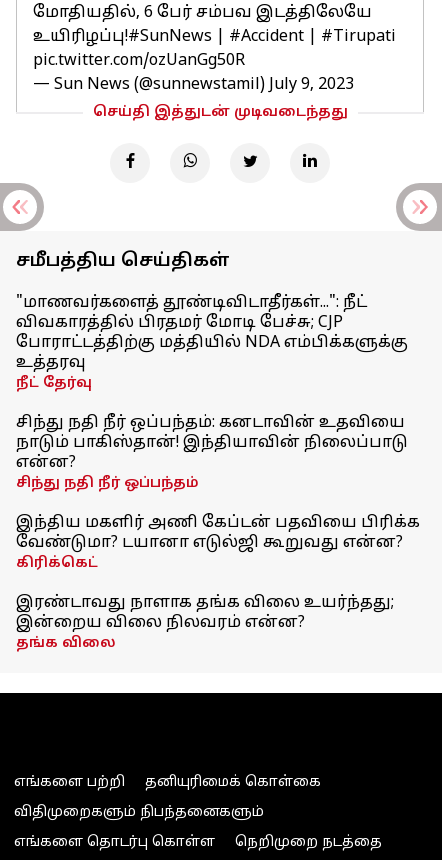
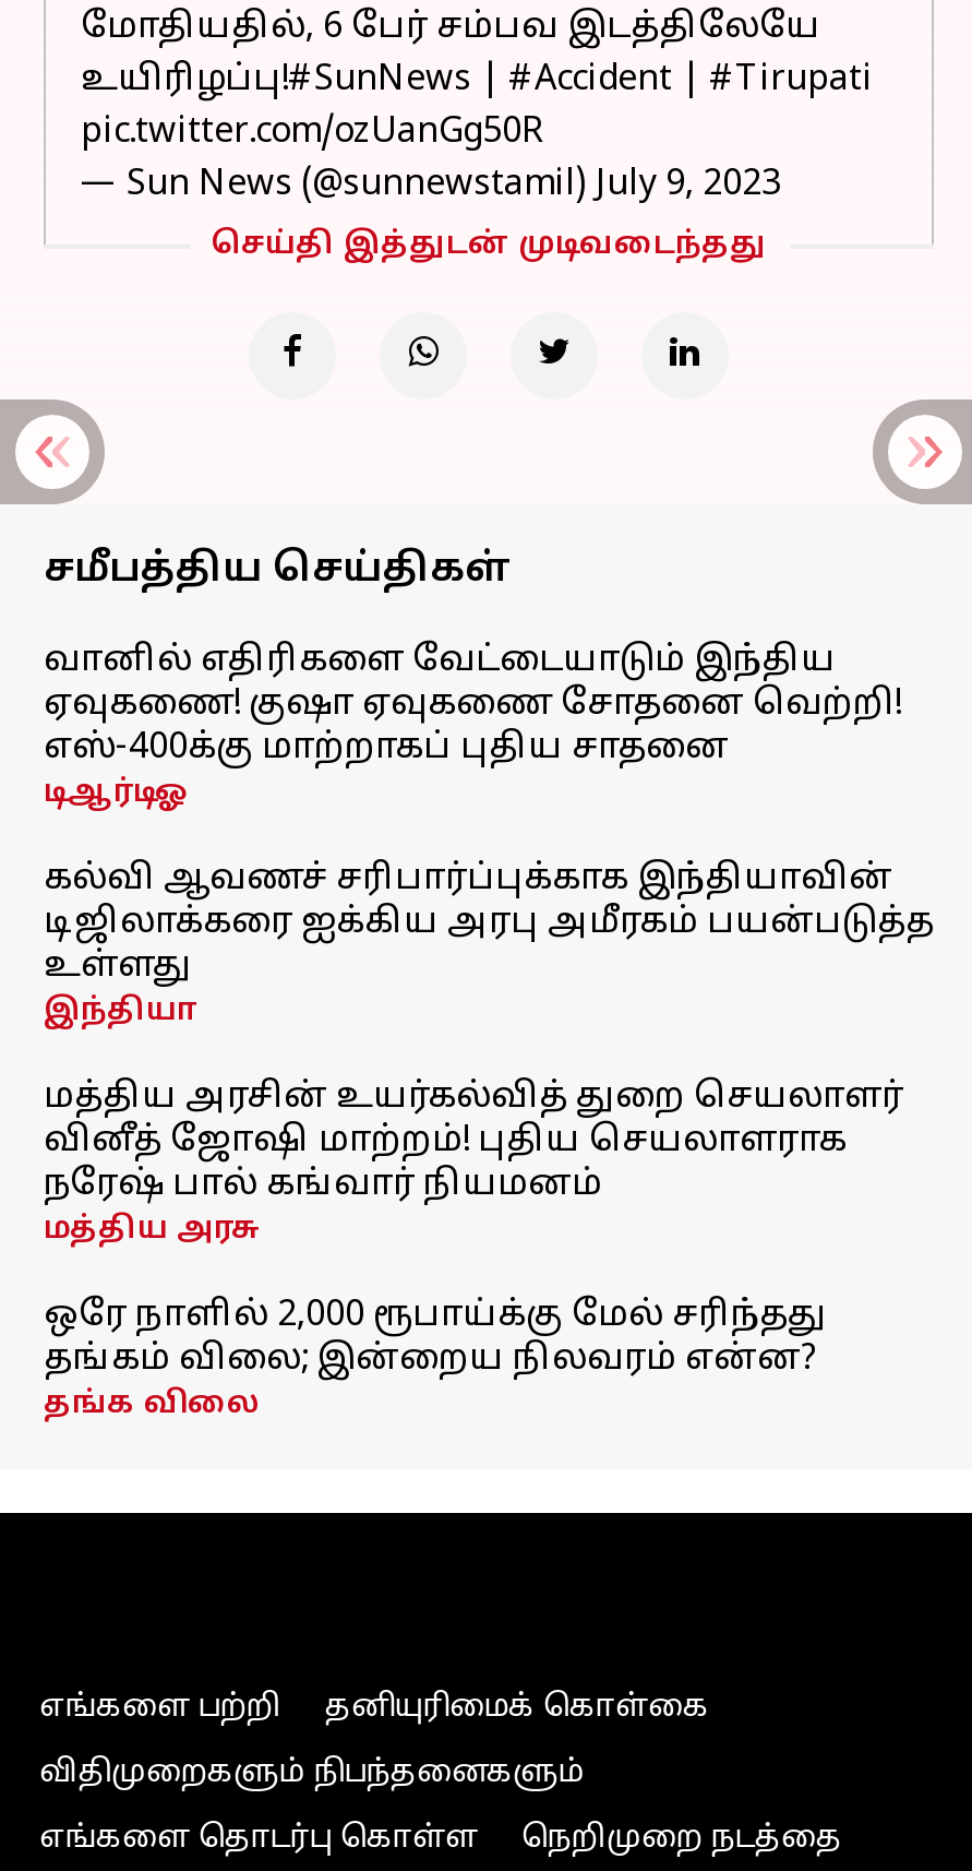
- "மாணவர்களைத் தூண்டிவிடாதீர்கள்...": நீட்
- விவகாரத்தில் பிரதமர் மோடி பேச்சு; CJP
- போராட்டத்திற்கு மத்தியில் NDA எம்பிக்களுக்கு
- உத்தரவு
- நீட் தேர்வு
+ வானில் எதிரிகளை வேட்டையாடும் இந்திய
+ ஏவுகணை! குஷா ஏவுகணை சோதனை வெற்றி!
+ எஸ்-400க்கு மாற்றாகப் புதிய சாதனை
+ டிஆர்டிஓ

- சிந்து நதி நீர் ஒப்பந்தம்: கனடாவின் உதவியை
- நாடும் பாகிஸ்தான்! இந்தியாவின் நிலைப்பாடு
- என்ன?
- சிந்து நதி நீர் ஒப்பந்தம்
+ கல்வி ஆவணச் சரிபார்ப்புக்காக இந்தியாவின்
+ டிஜிலாக்கரை ஐக்கிய அரபு அமீரகம் பயன்படுத்த
+ உள்ளது
+ இந்தியா

- இந்திய மகளிர் அணி கேப்டன் பதவியை பிரிக்க
- வேண்டுமா? டயானா எடுல்ஜி கூறுவது என்ன?
- கிரிக்கெட்
+ மத்திய அரசின் உயர்கல்வித் துறை செயலாளர்
+ வினீத் ஜோஷி மாற்றம்! புதிய செயலாளராக
+ நரேஷ் பால் கங்வார் நியமனம்
+ மத்திய அரசு

- இரண்டாவது நாளாக தங்க விலை உயர்ந்தது;
- இன்றைய விலை நிலவரம் என்ன?
+ ஒரே நாளில் 2,000 ரூபாய்க்கு மேல் சரிந்தது
+ தங்கம் விலை; இன்றைய நிலவரம் என்ன?
